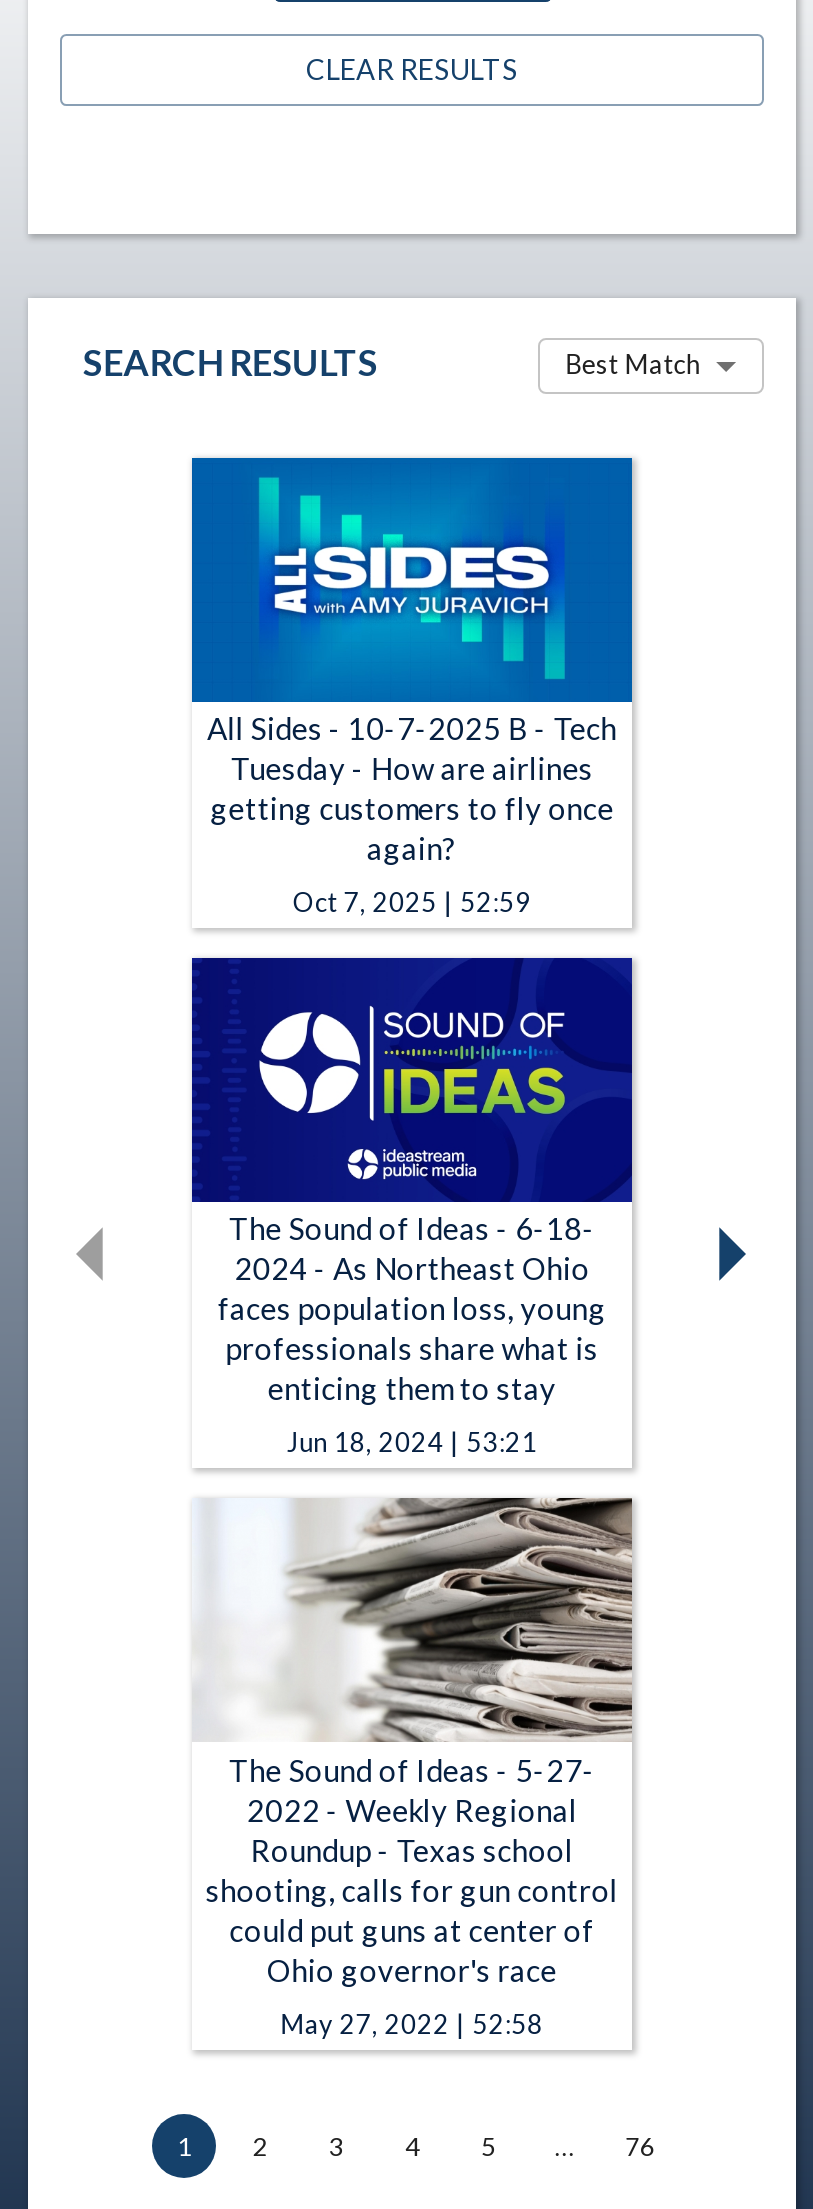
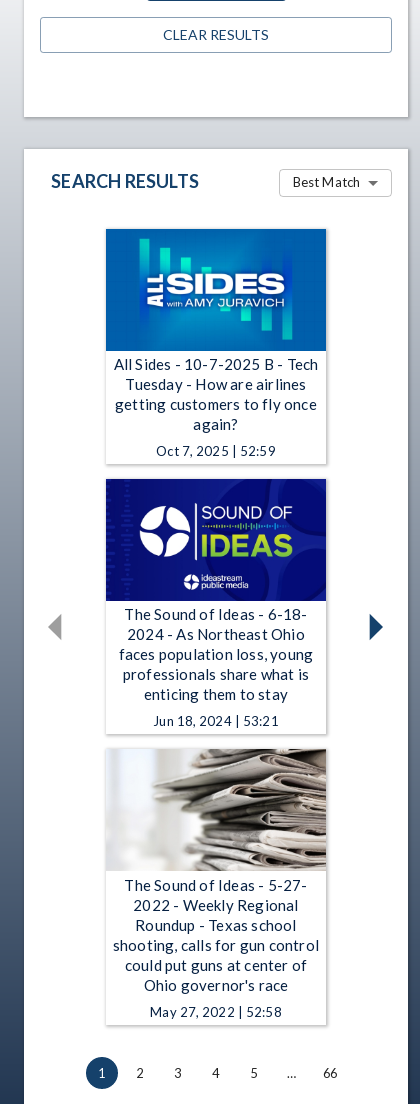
- 76
+ 66
